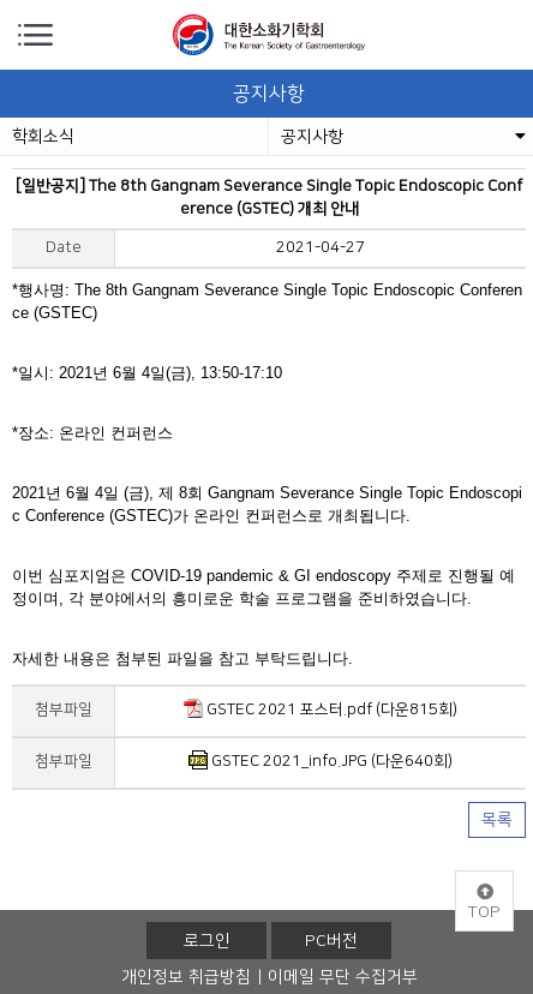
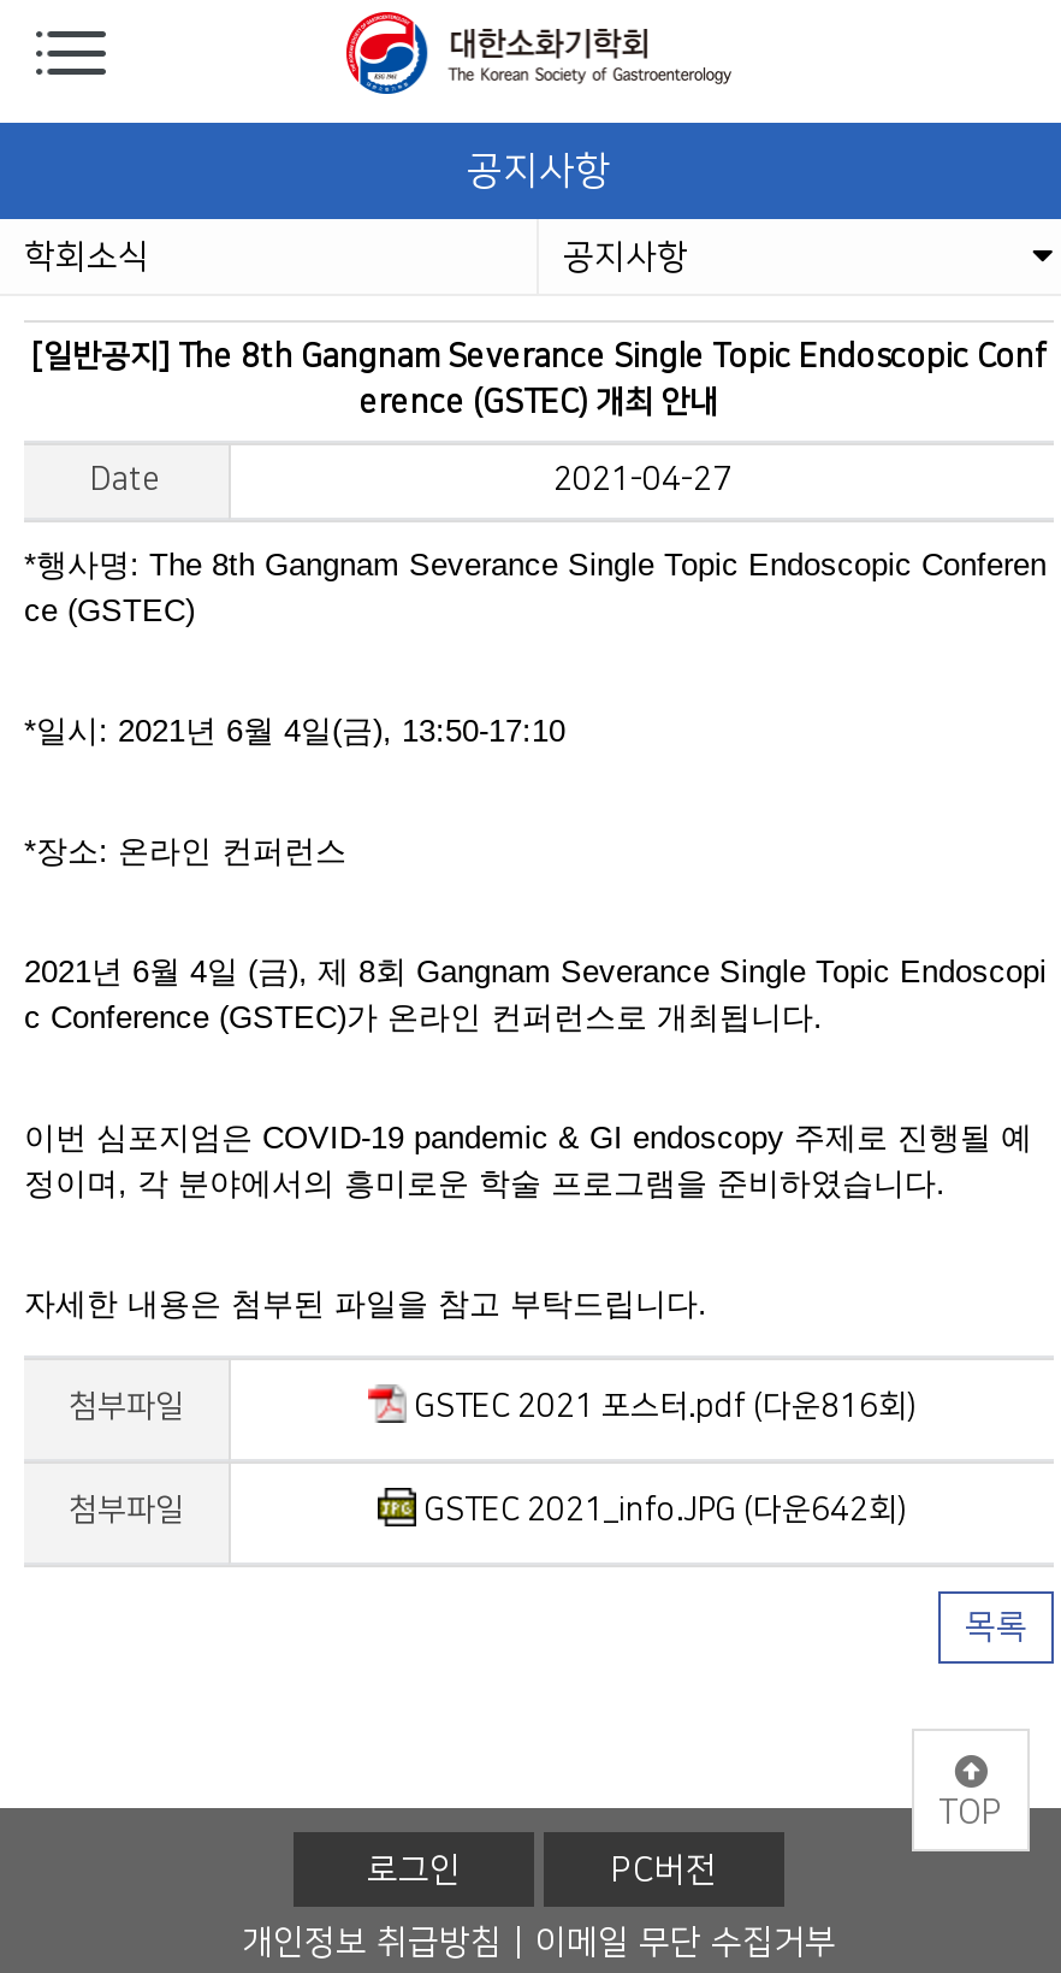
- GSTEC 2021 포스터.pdf (다운815회)
+ GSTEC 2021 포스터.pdf (다운816회)

- GSTEC 2021_info.JPG (다운640회)
+ GSTEC 2021_info.JPG (다운642회)
